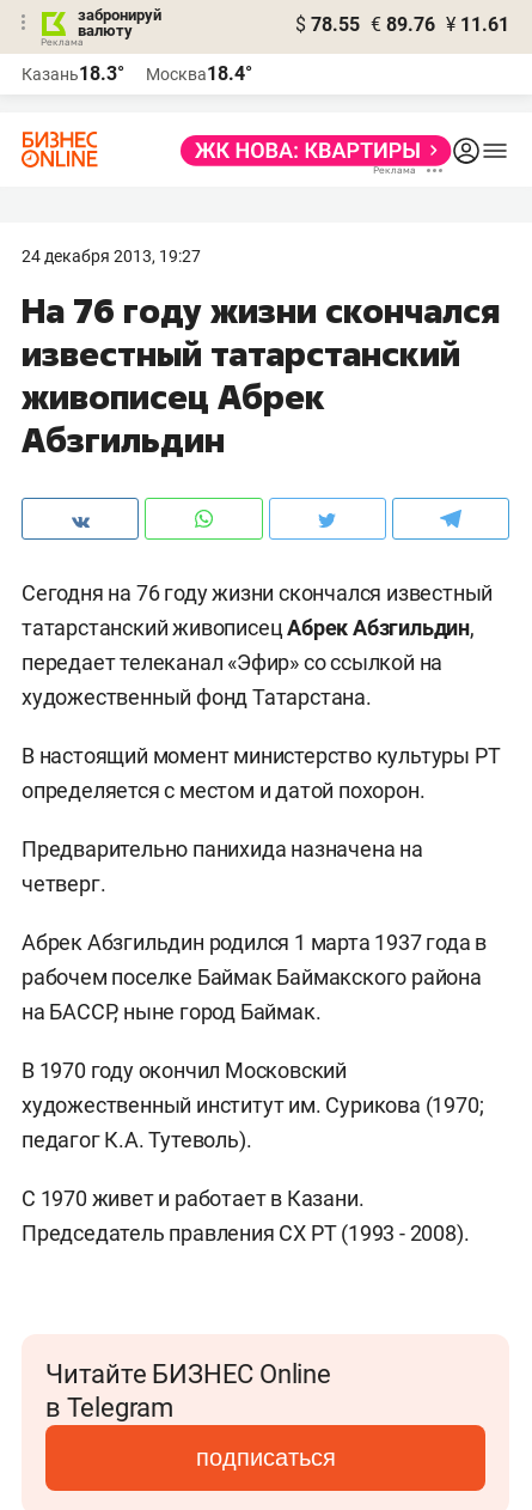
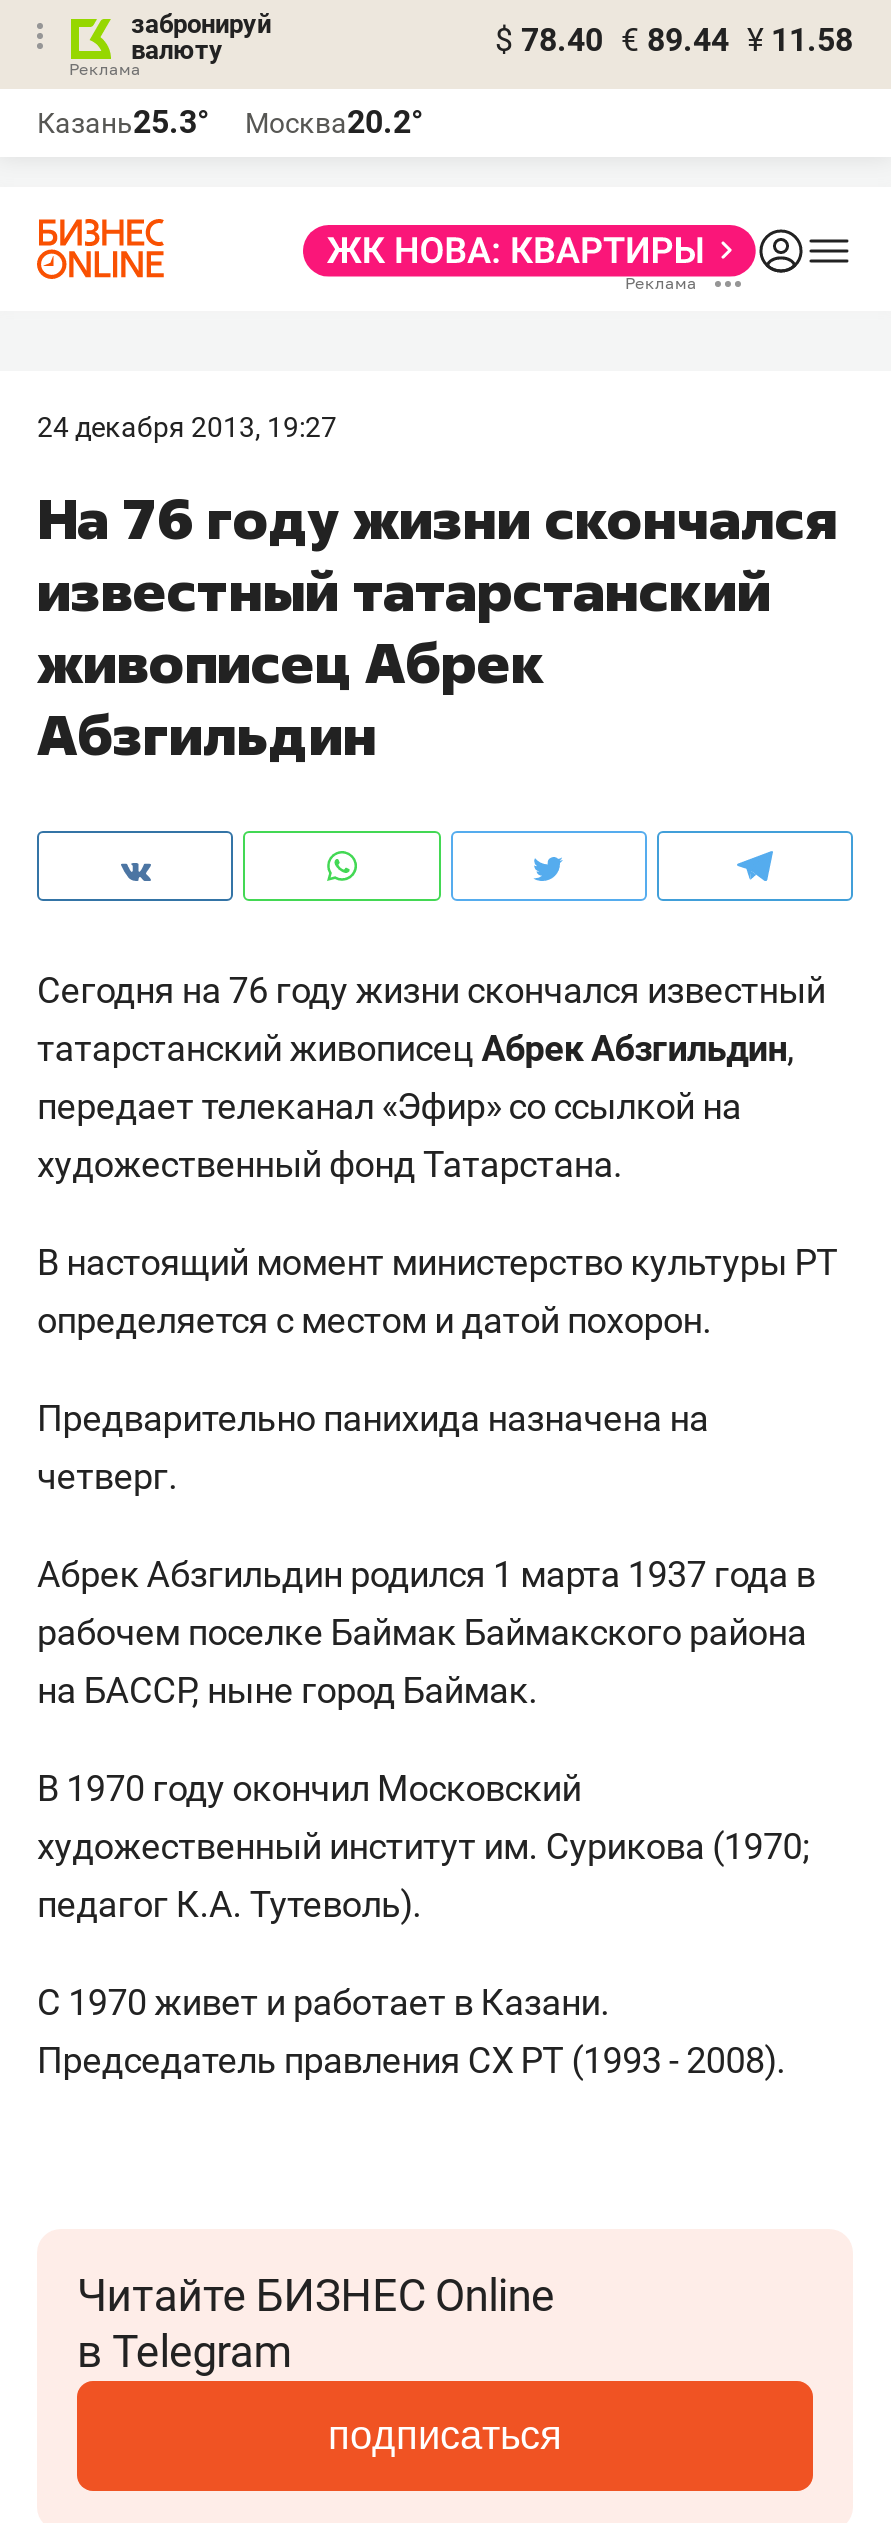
- $ 78.55 € 89.76 ¥ 11.61
+ $ 78.40 € 89.44 ¥ 11.58

- Казань18.3°
+ Казань25.3°

- Москва18.4°
+ Москва20.2°
